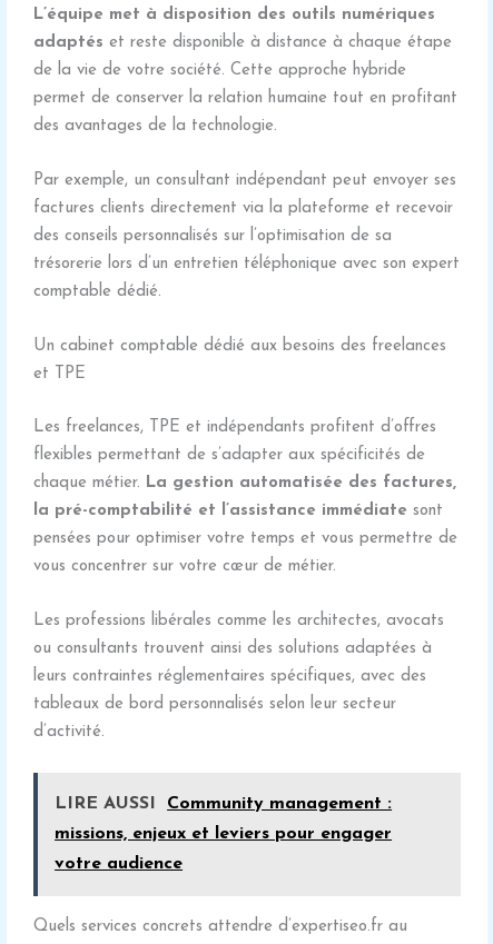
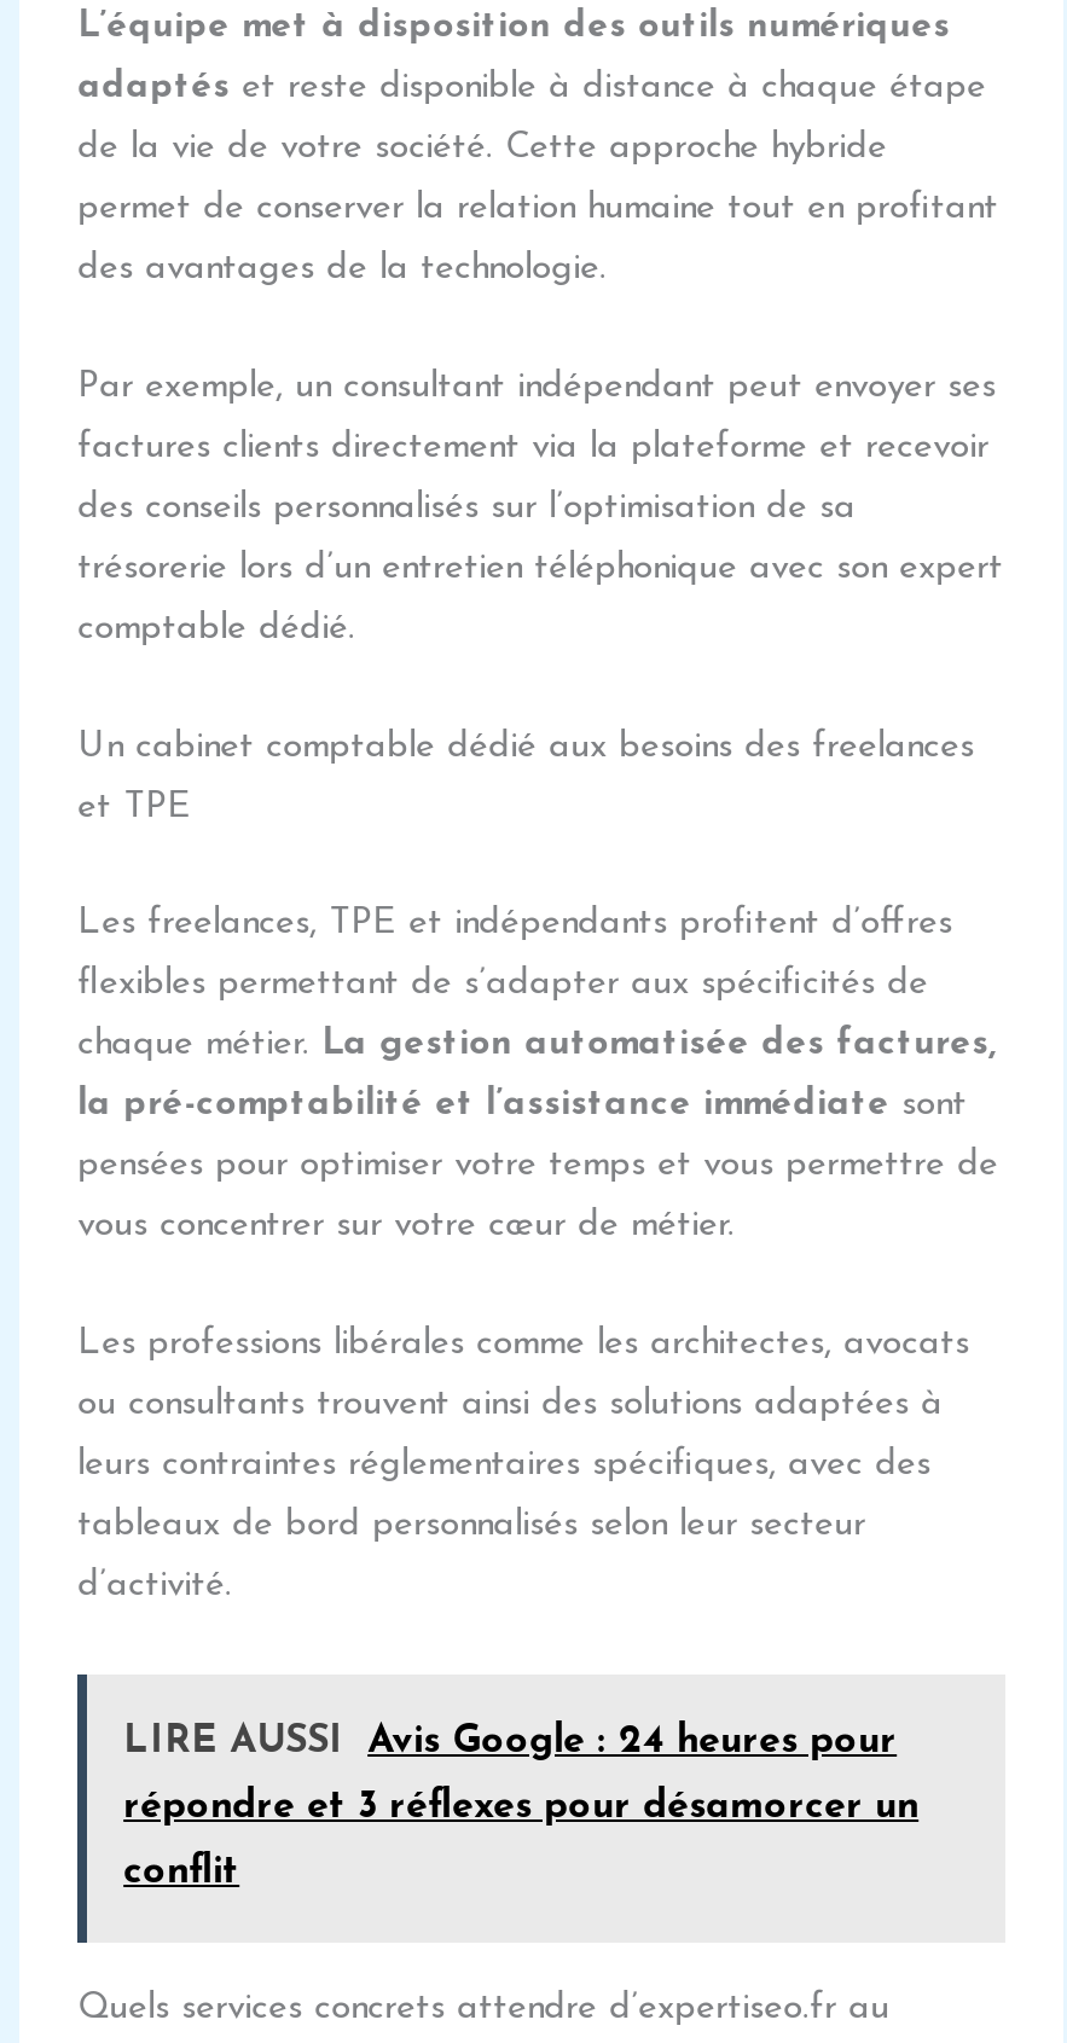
- Community management :
+ Avis Google : 24 heures pour

- missions, enjeux et leviers pour engager
+ répondre et 3 réflexes pour désamorcer un

- votre audience
+ conflit
